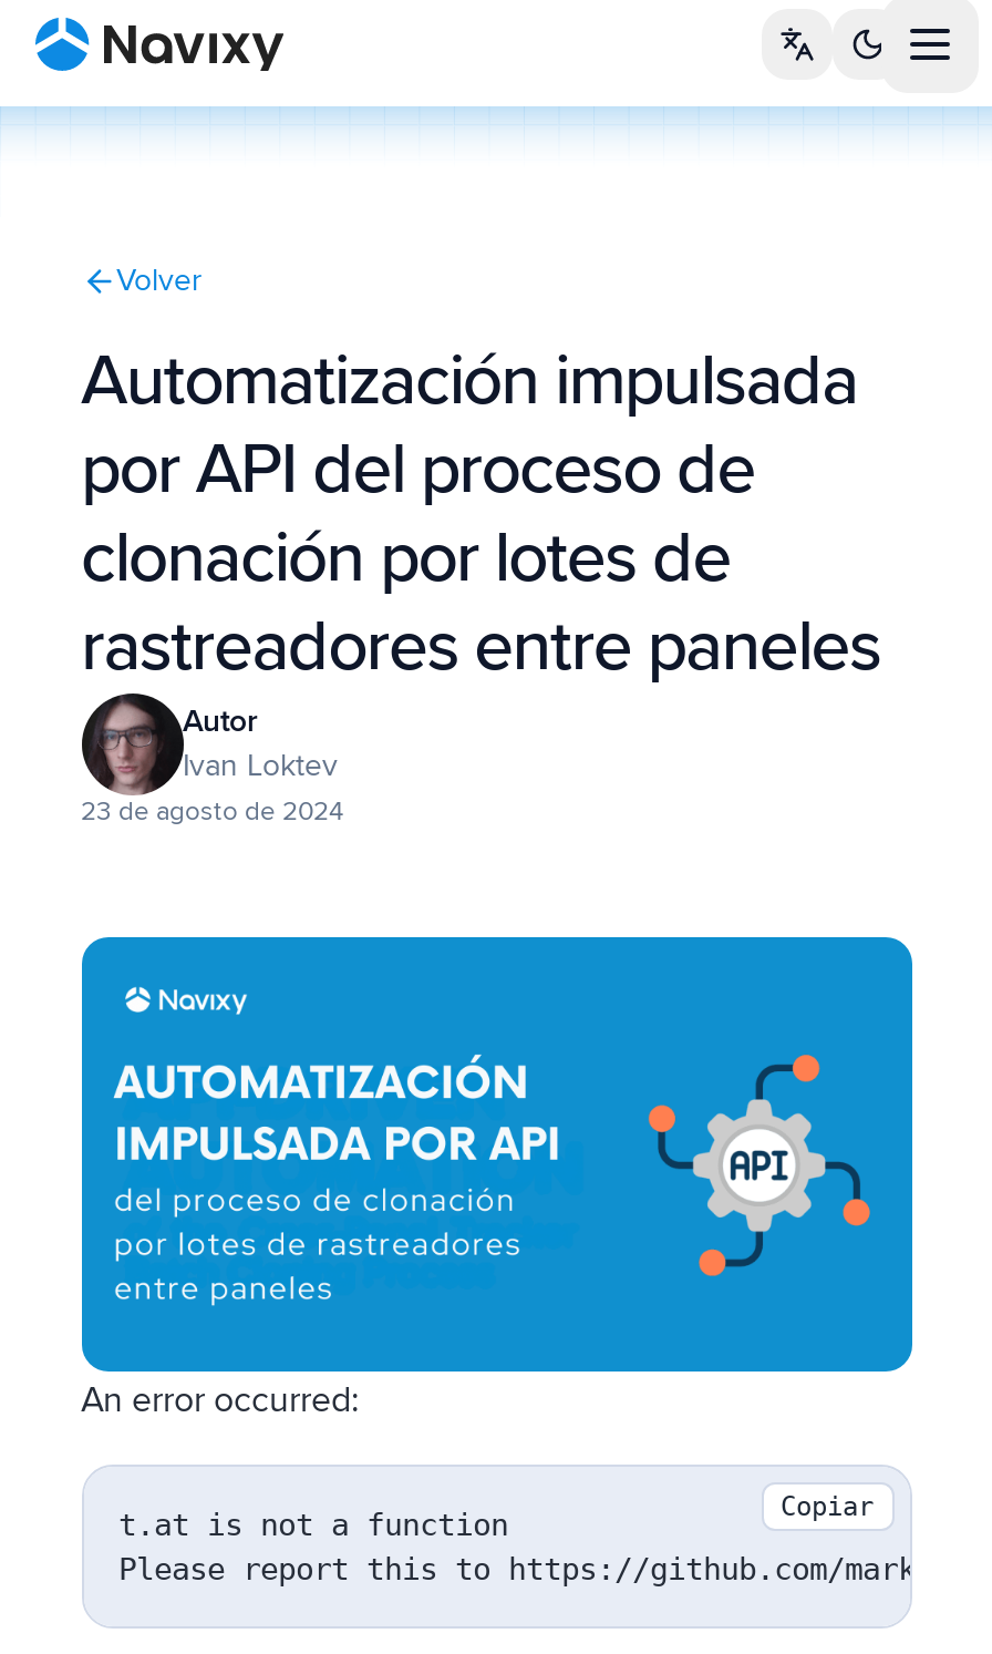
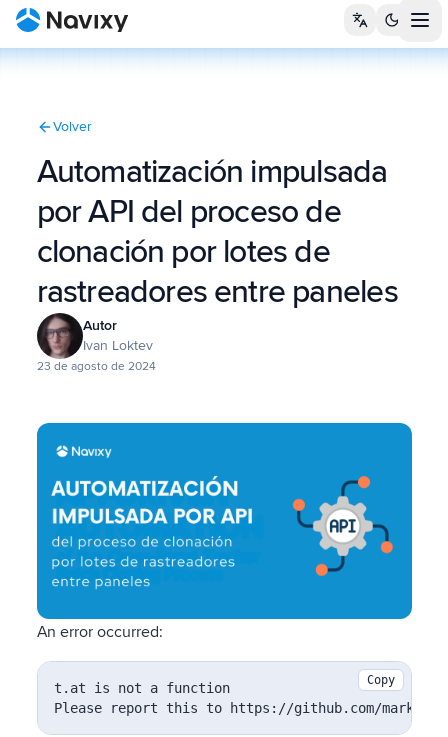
- Copiar
+ Copy
